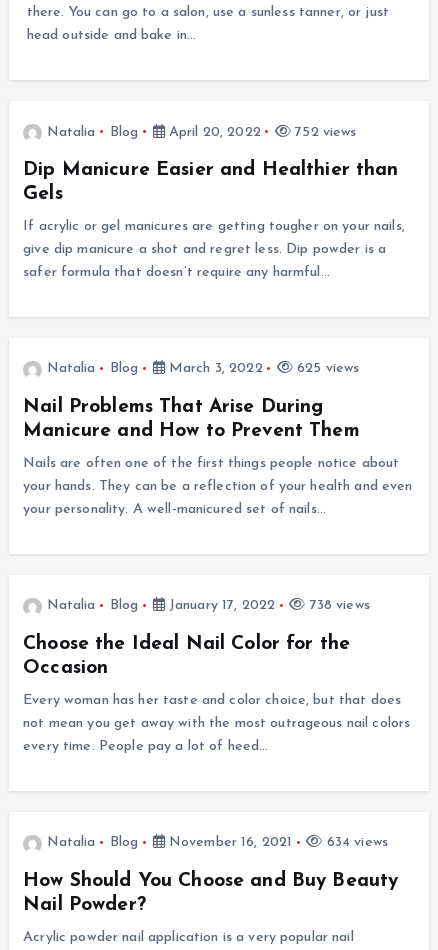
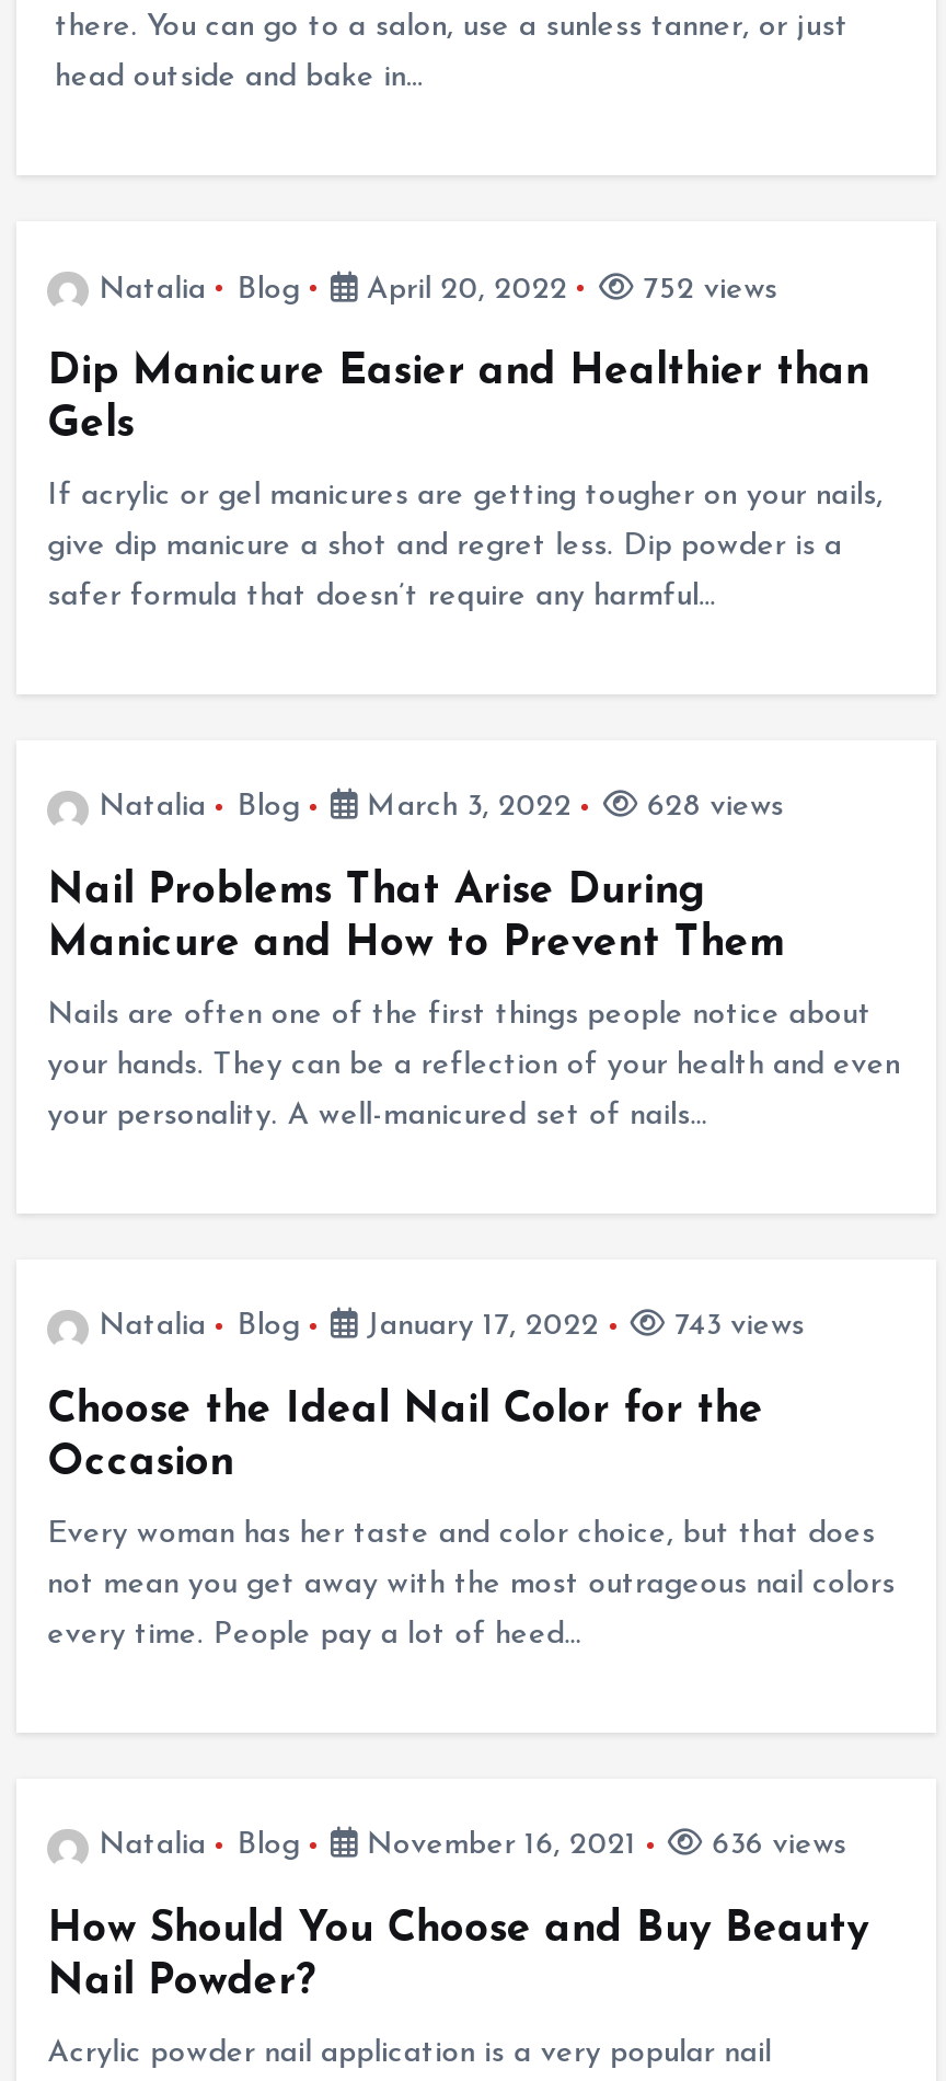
- 625 views
+ 628 views

- 738 views
+ 743 views

- 634 views
+ 636 views
